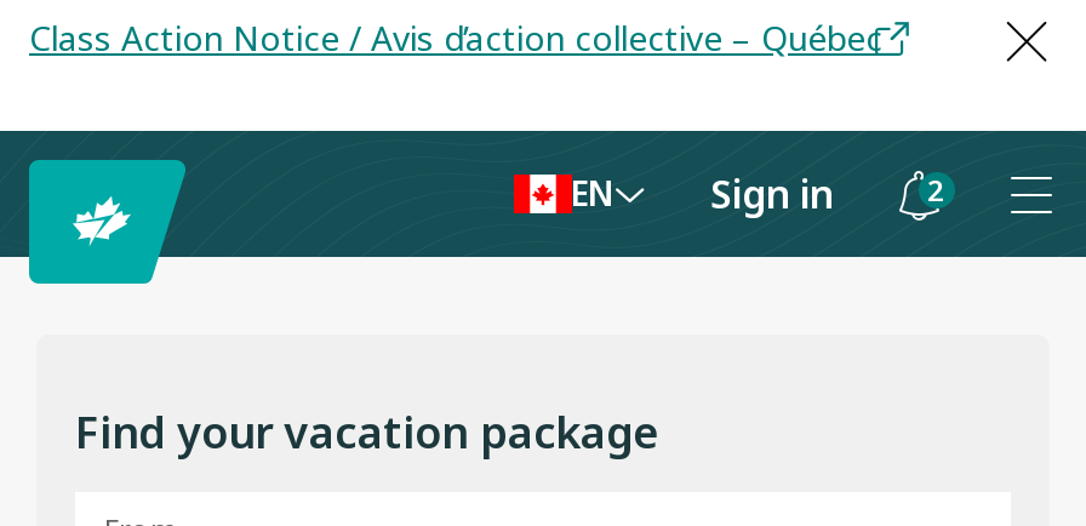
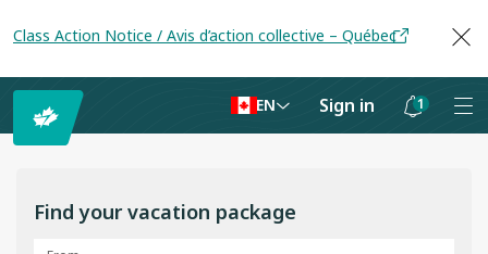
- 2
+ 1
